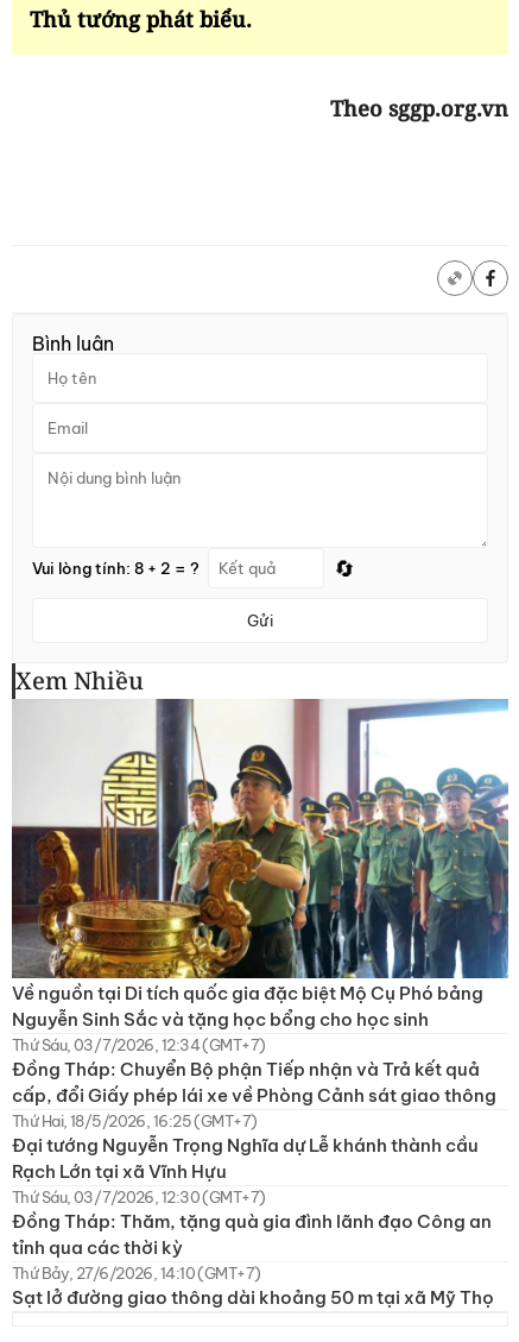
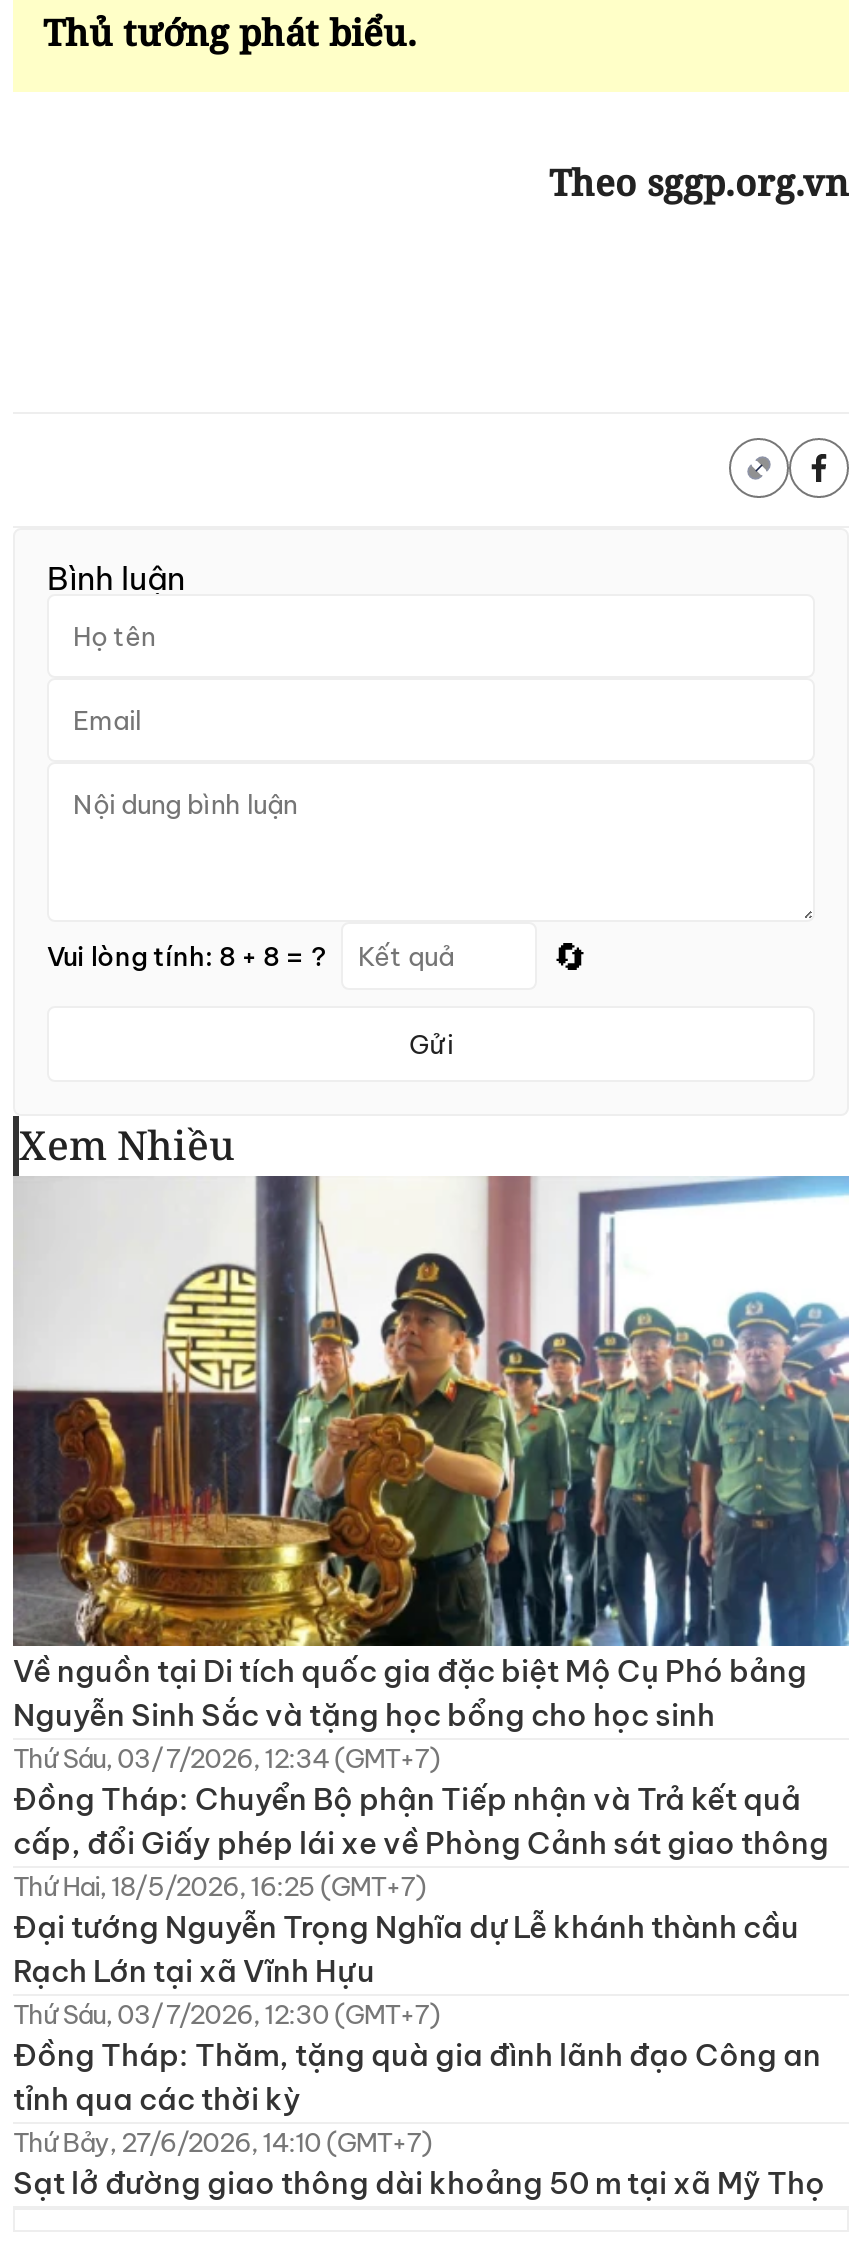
- Vui lòng tính: 8 + 2 = ?
+ Vui lòng tính: 8 + 8 = ?
